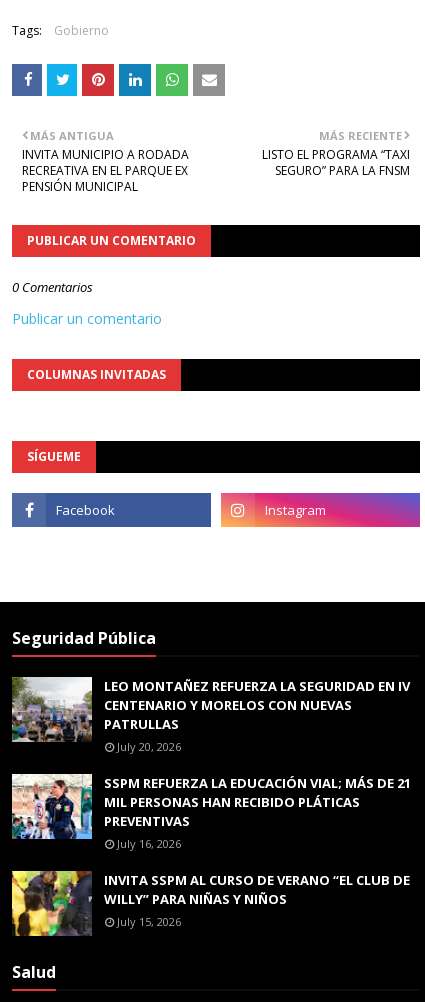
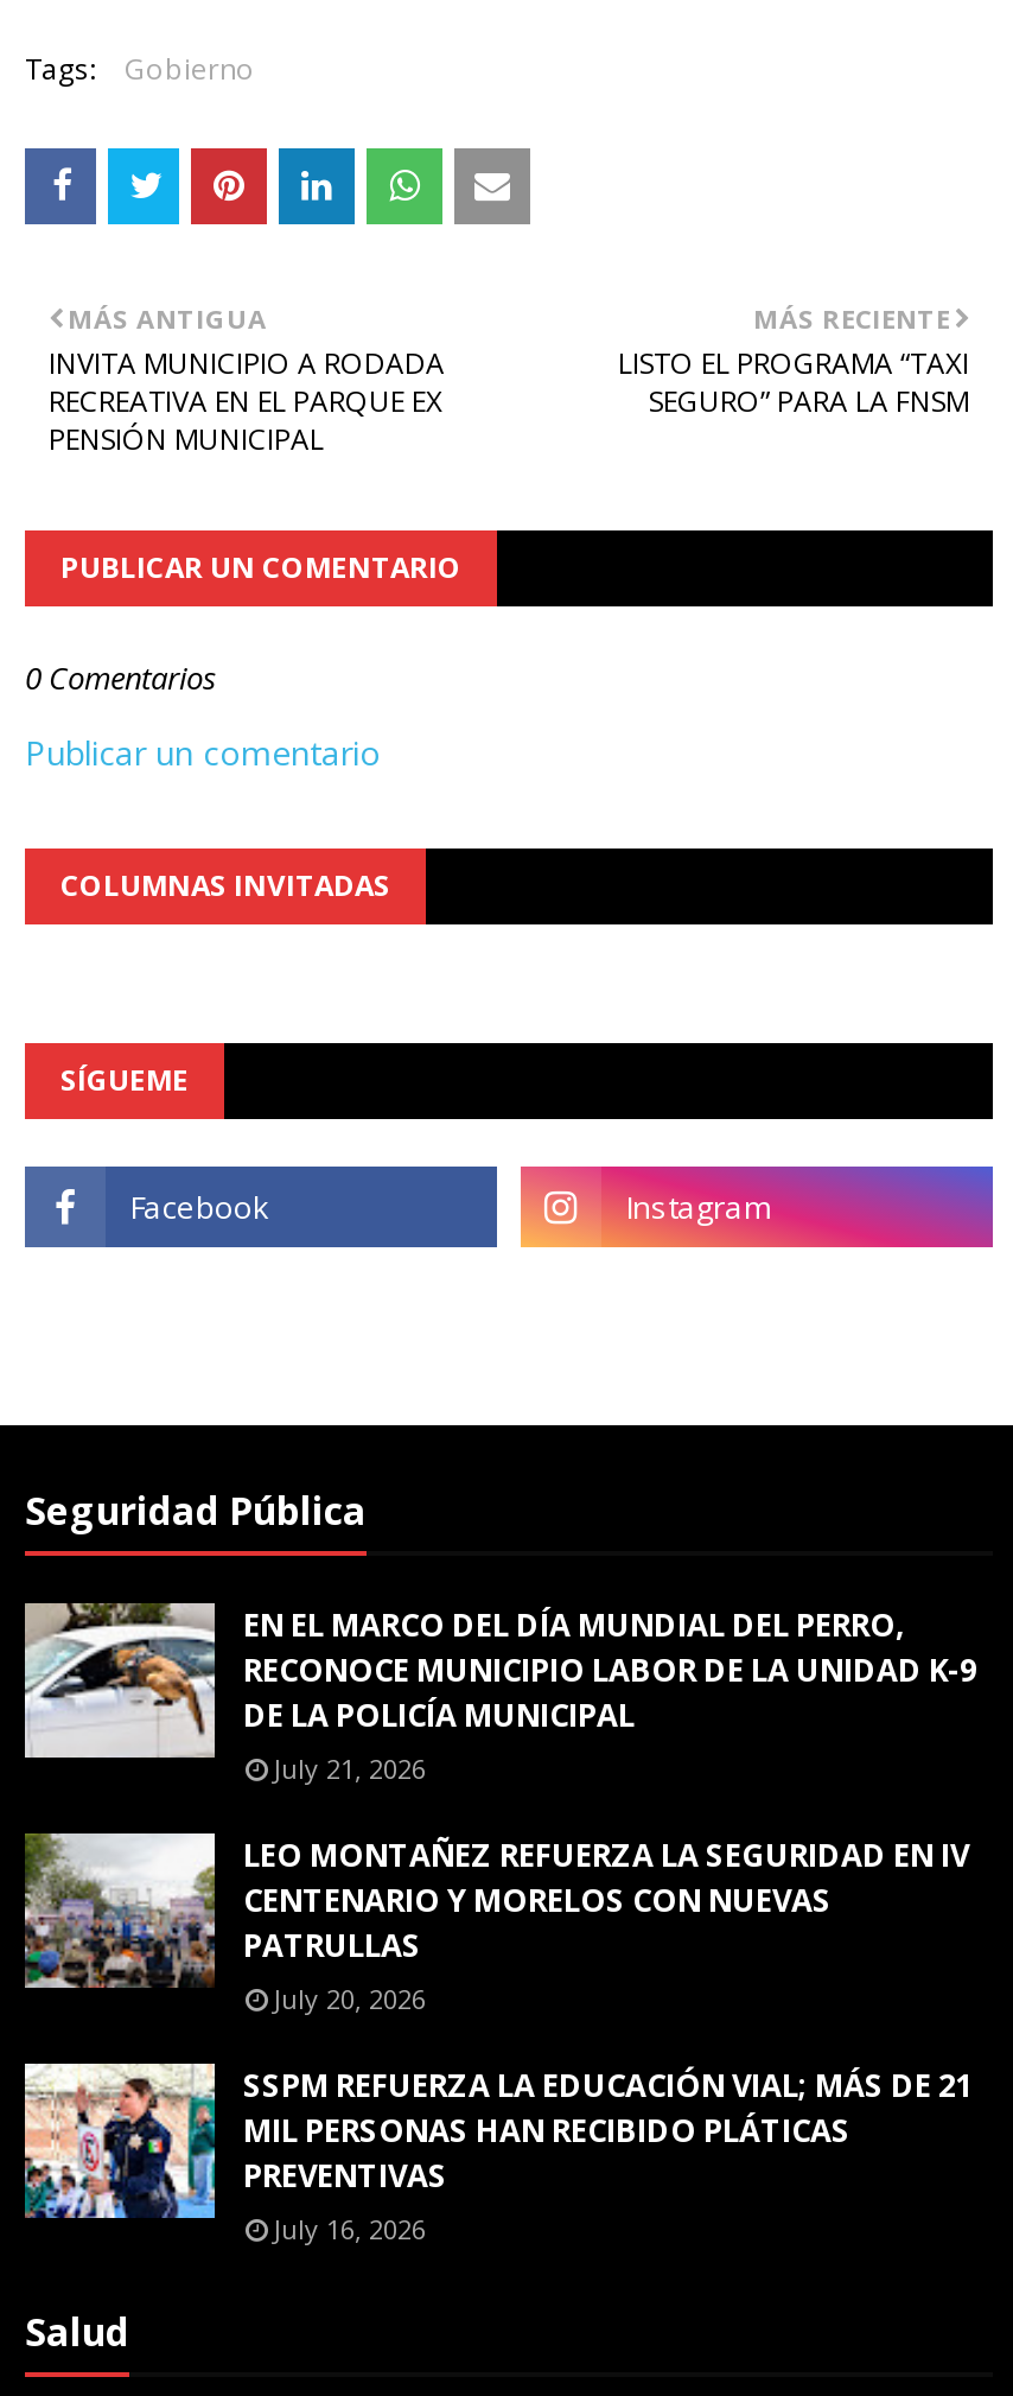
+ [image]
+ EN EL MARCO DEL DÍA MUNDIAL DEL PERRO,
+ RECONOCE MUNICIPIO LABOR DE LA UNIDAD K-9
+ DE LA POLICÍA MUNICIPAL
+ July 21, 2026

moved down: [image] | LEO MONTAÑEZ REFUERZA LA SEGURIDAD EN IV | CENTENARIO Y MORELOS CON NUEVAS | ... | PREVENTIVAS | July 16, 2026

- [image]
- INVITA SSPM AL CURSO DE VERANO “EL CLUB DE
- WILLY” PARA NIÑAS Y NIÑOS
- July 15, 2026
